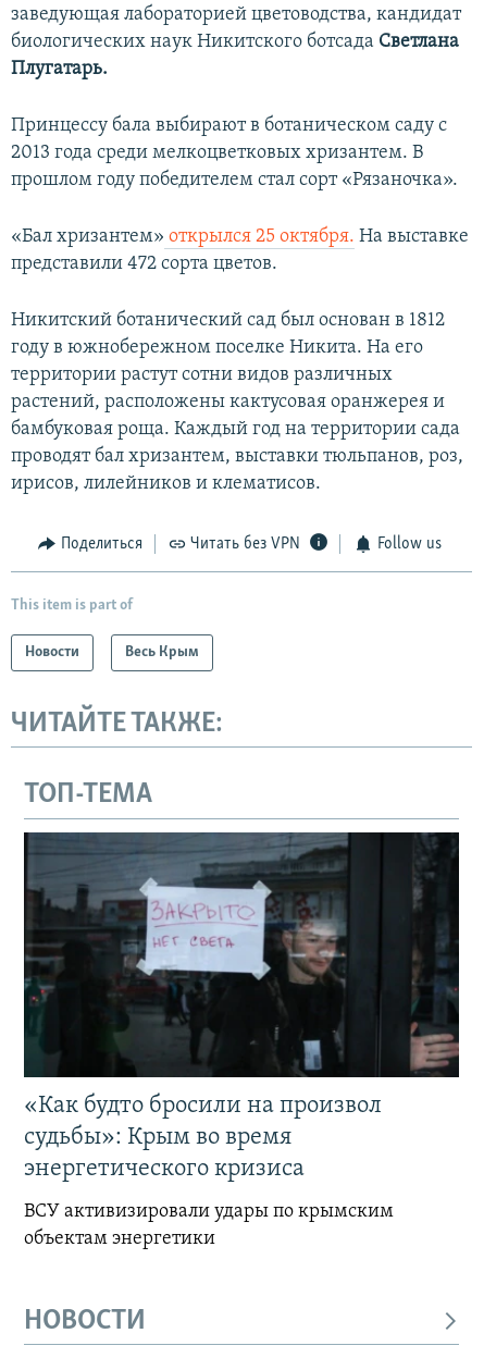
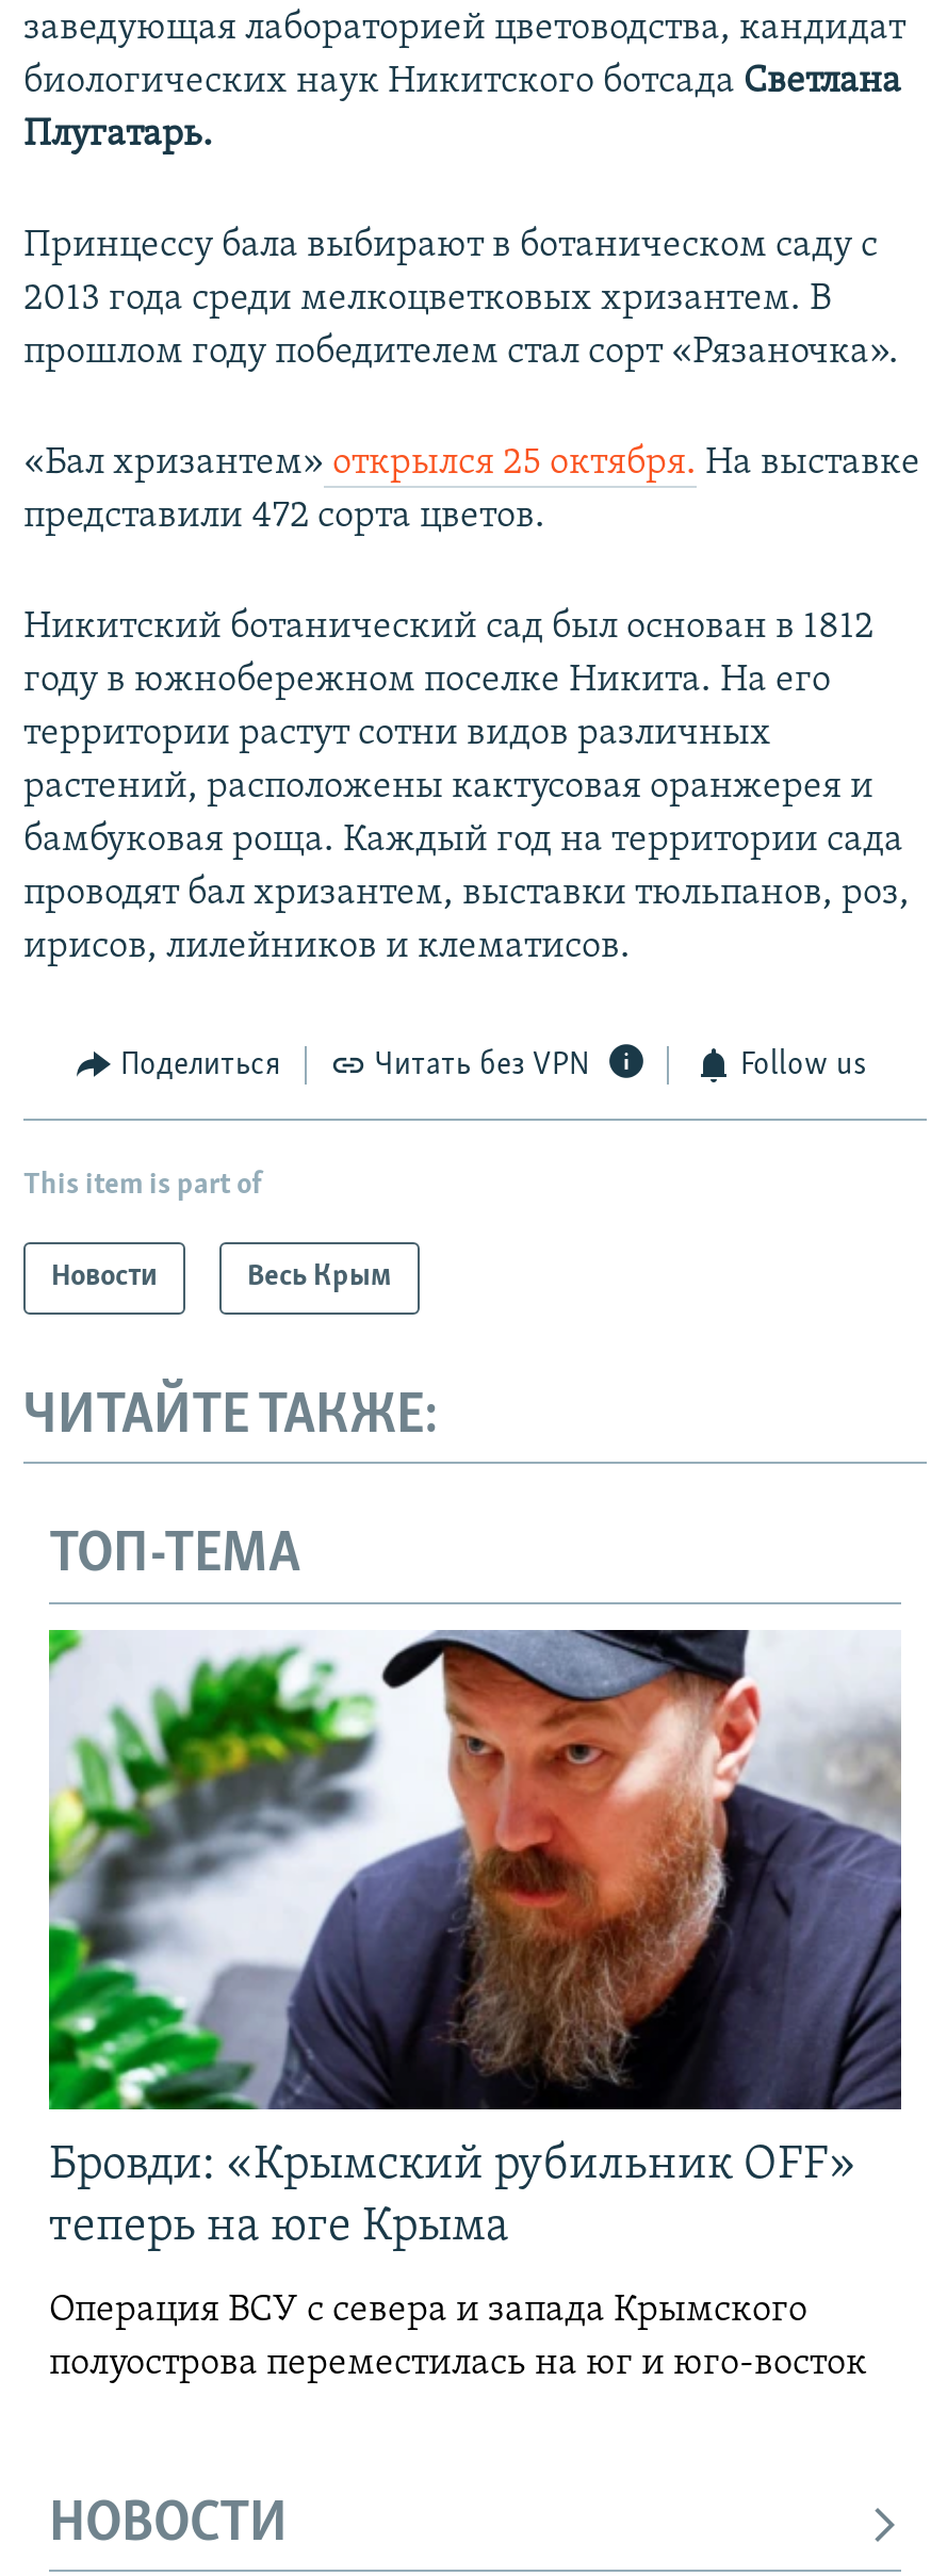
- [image]
- «Как будто бросили на произвол
- судьбы»: Крым во время
- энергетического кризиса
+ [image]
+ Бровди: «Крымский рубильник OFF»
+ теперь на юге Крыма

- ВСУ активизировали удары по крымским
- объектам энергетики
+ Операция ВСУ с севера и запада Крымского
+ полуострова переместилась на юг и юго-восток
